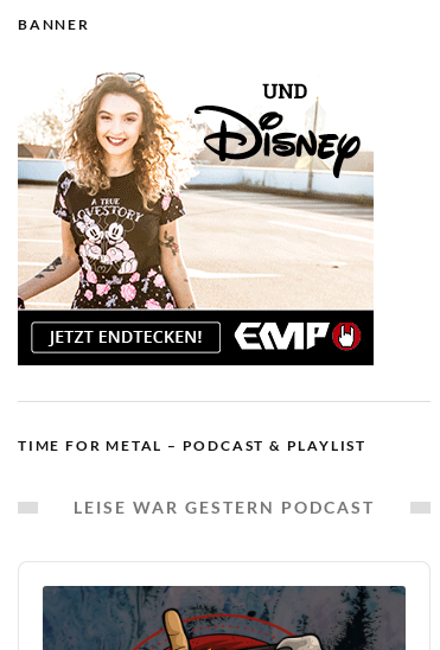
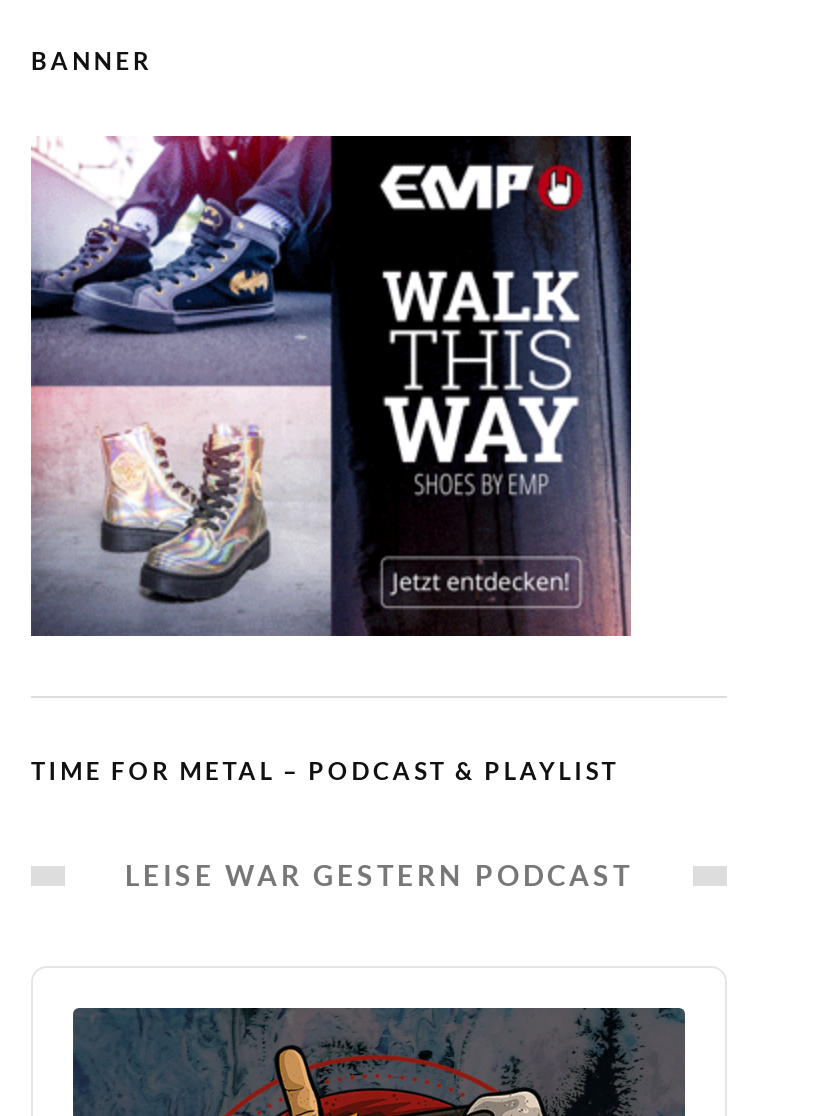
- [image]
+ [image]
